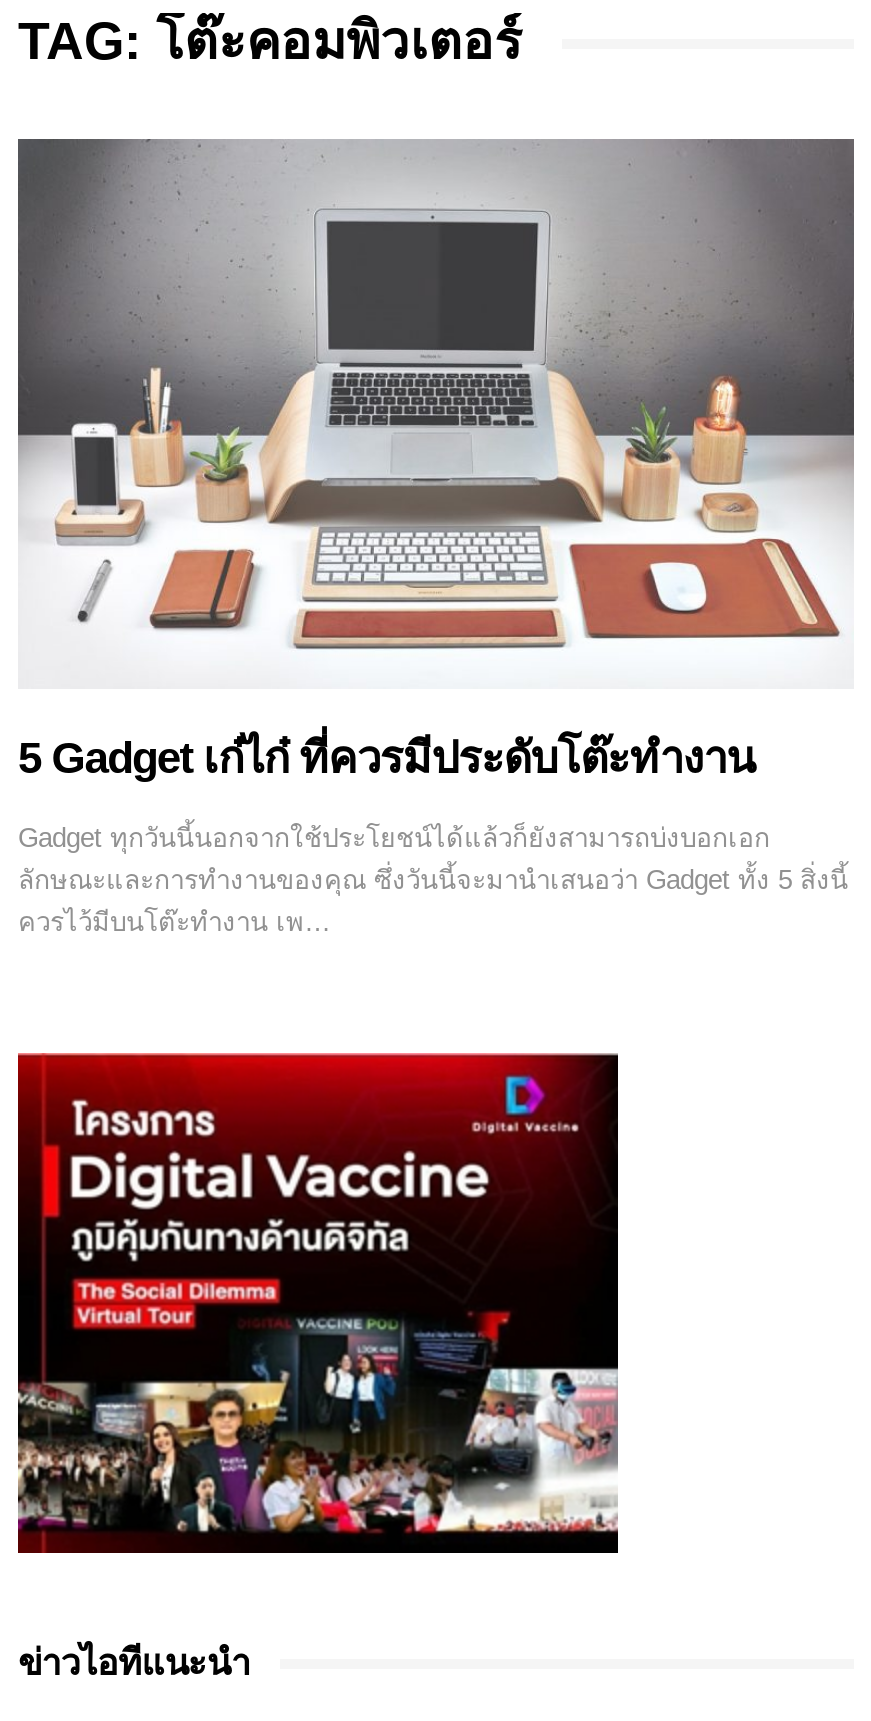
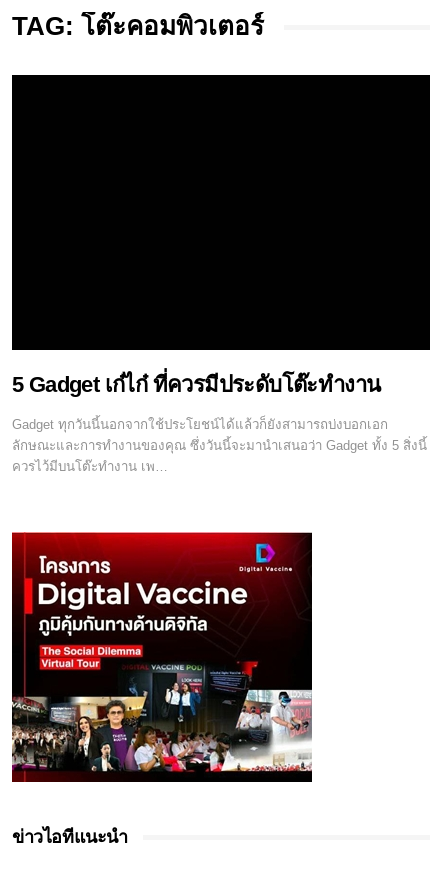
- [image]
